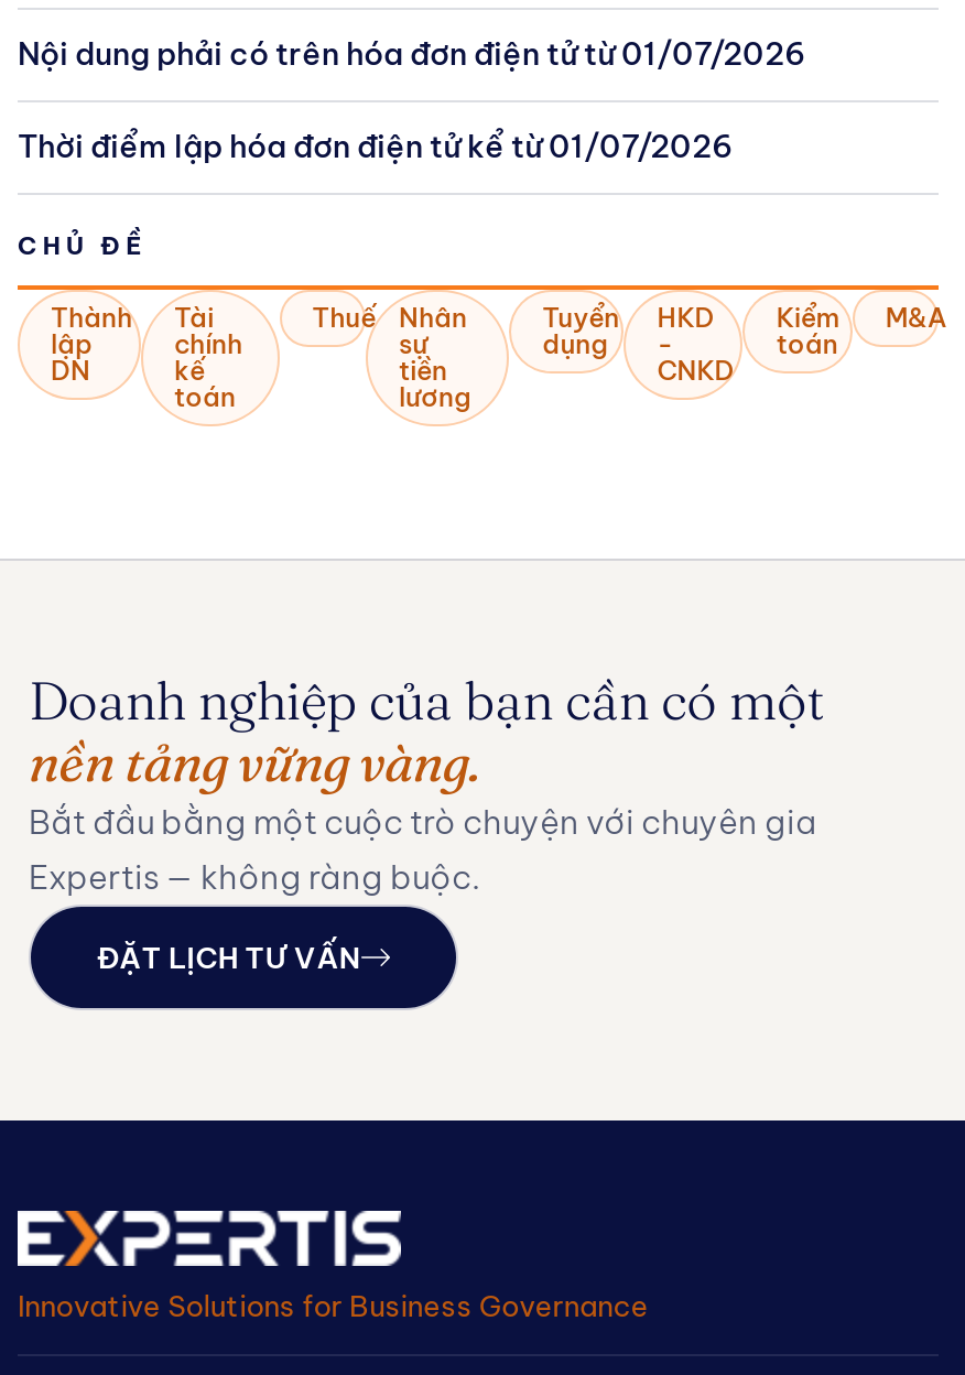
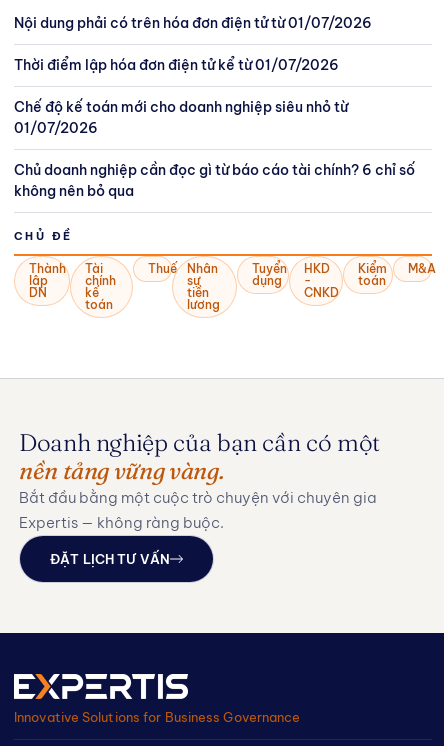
+ Chế độ kế toán mới cho doanh nghiệp siêu nhỏ từ
+ 01/07/2026
+ Chủ doanh nghiệp cần đọc gì từ báo cáo tài chính? 6 chỉ số
+ không nên bỏ qua
